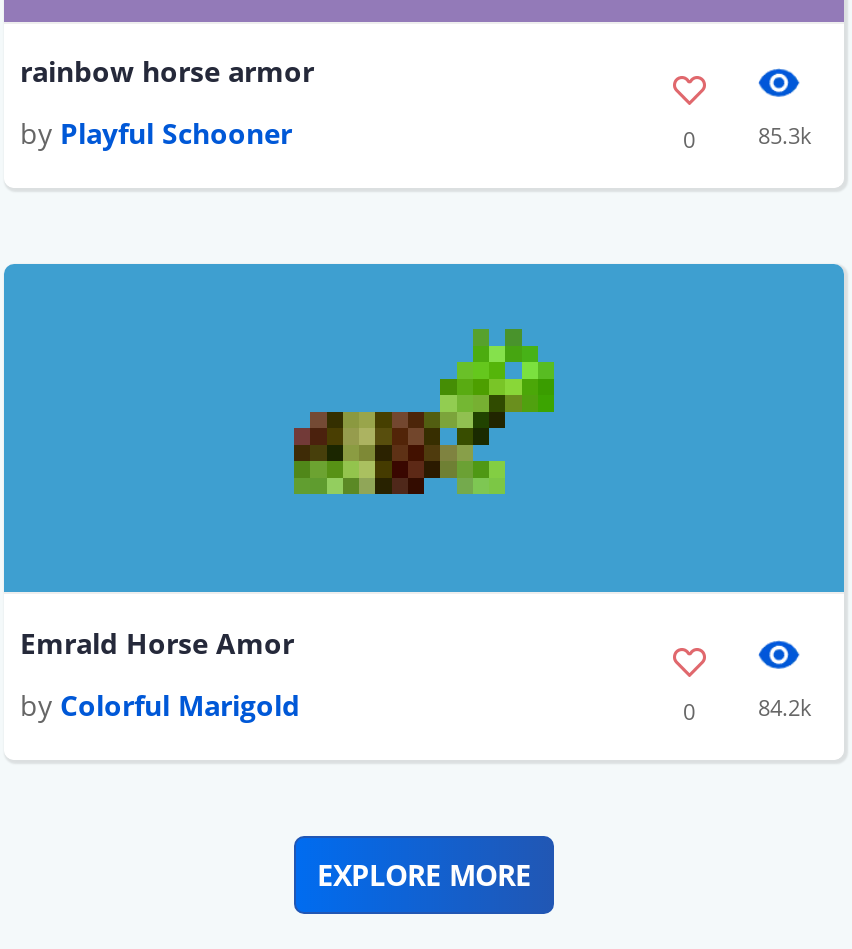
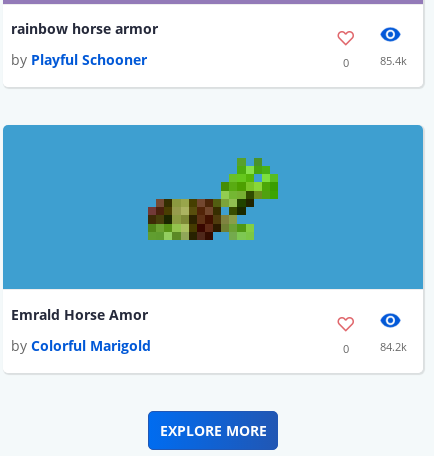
- 85.3k
+ 85.4k
